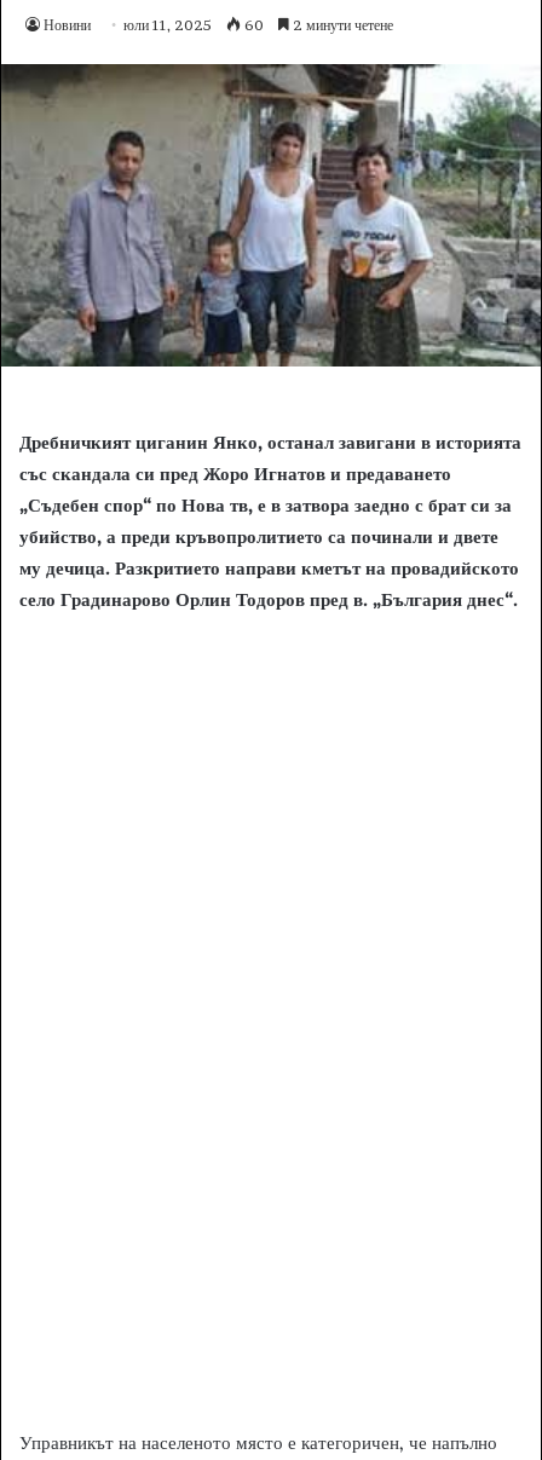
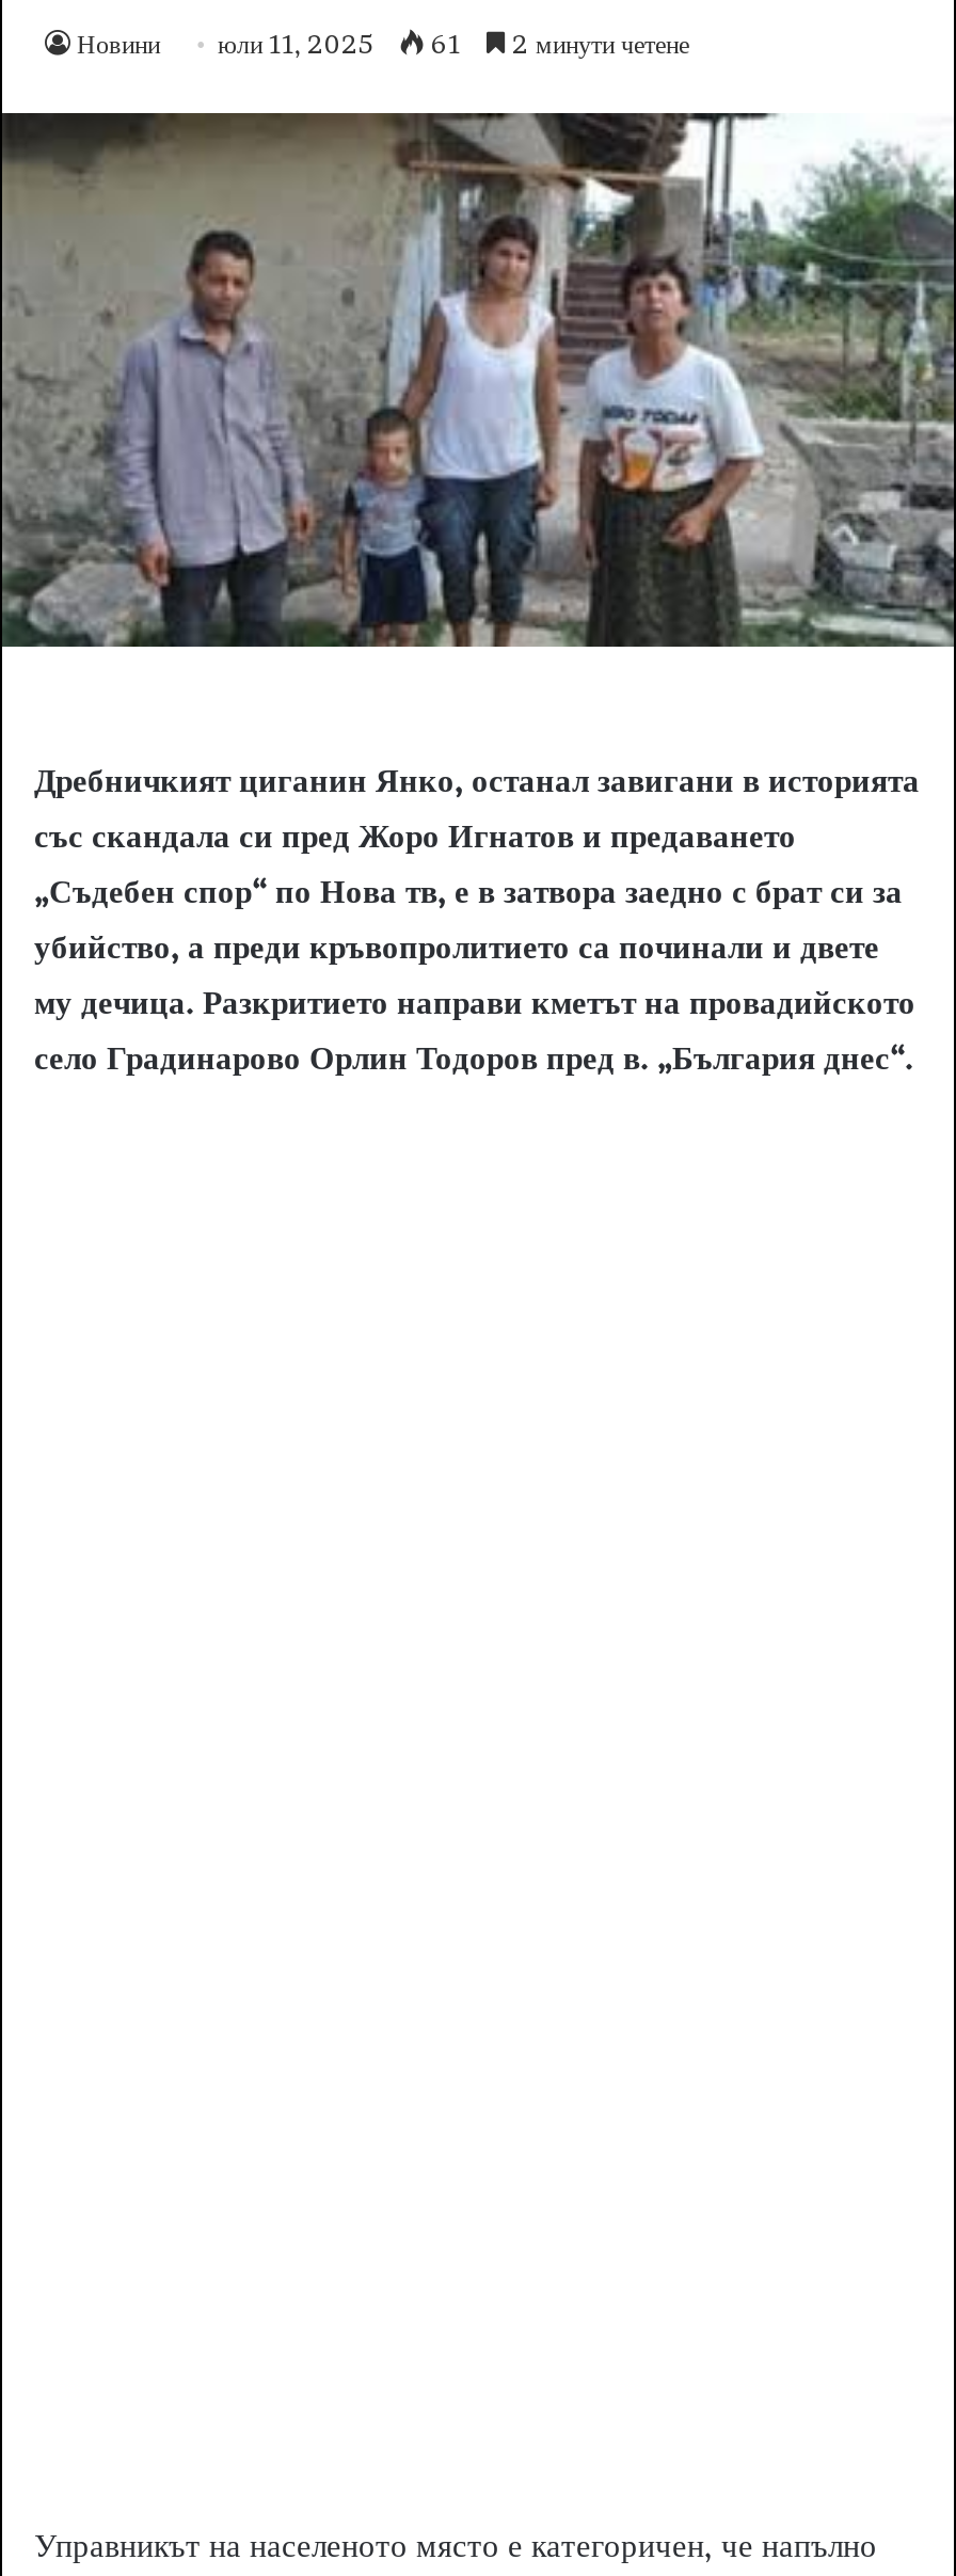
- 60
+ 61
